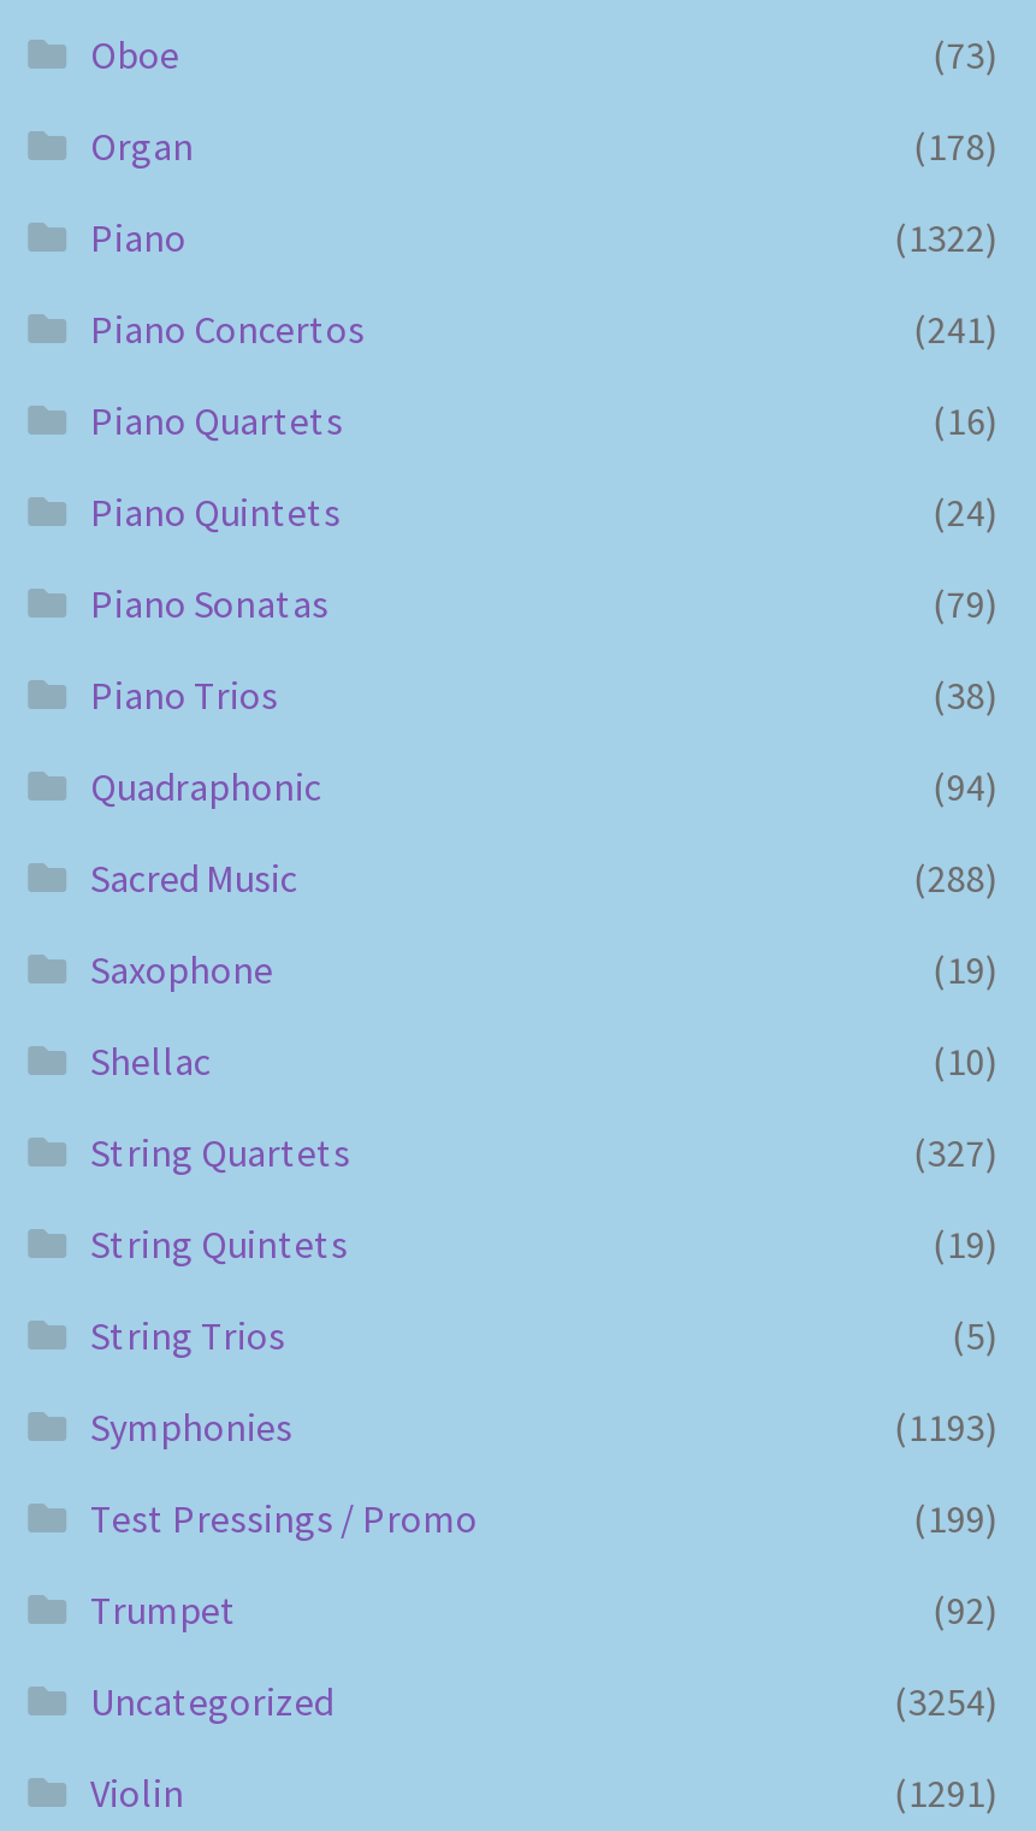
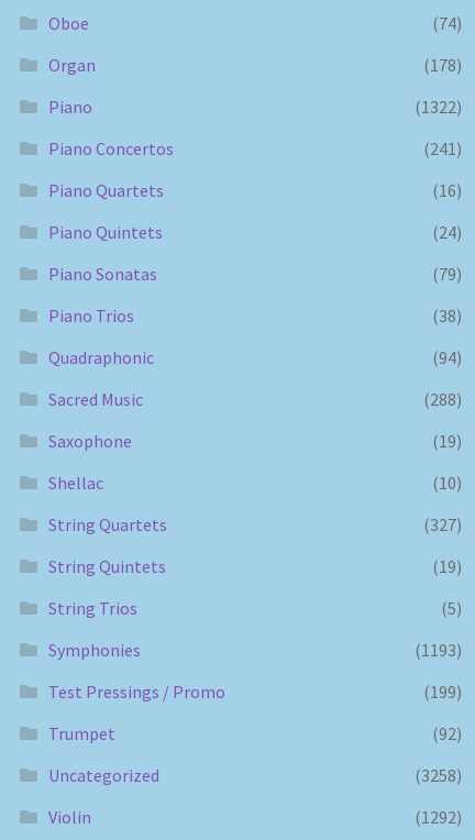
- (73)
+ (74)

- (3254)
+ (3258)

- (1291)
+ (1292)
